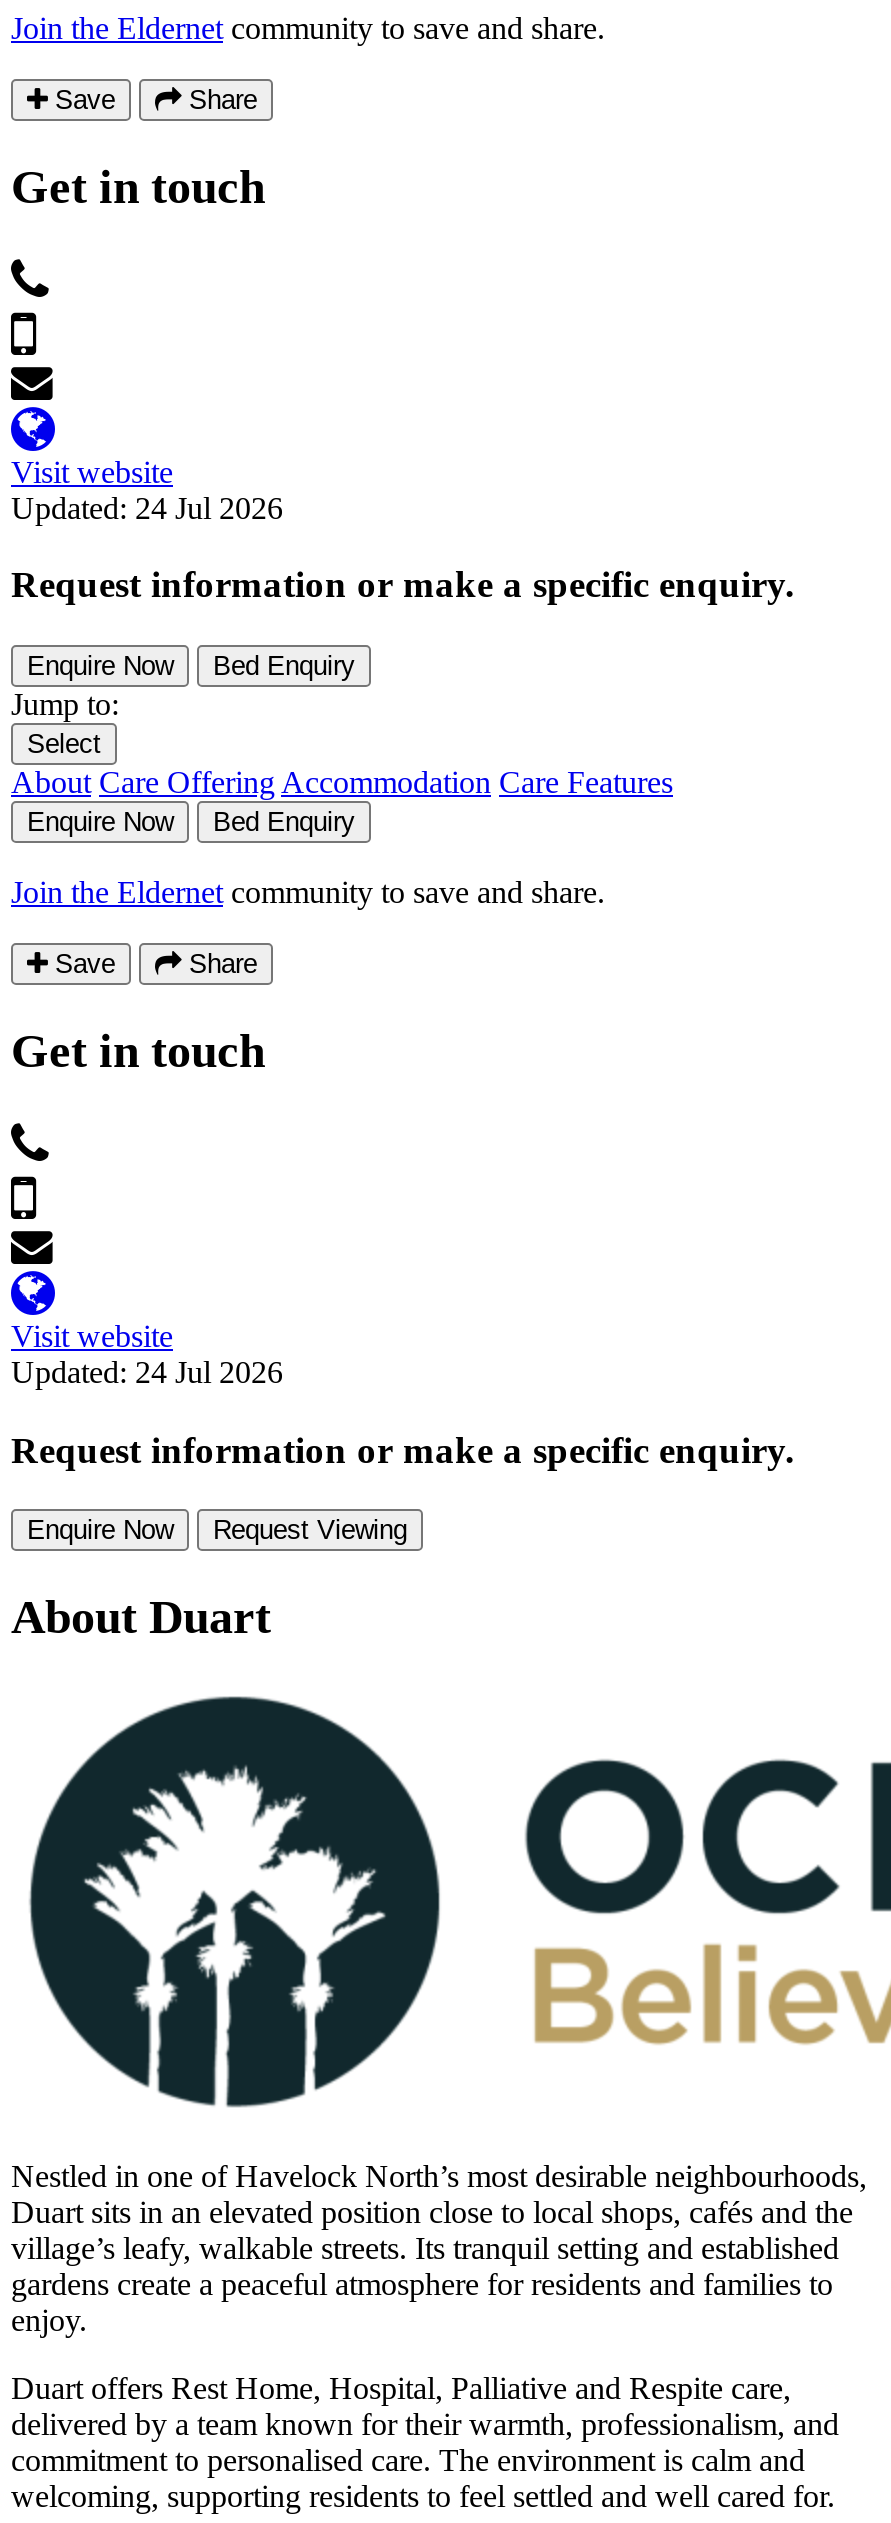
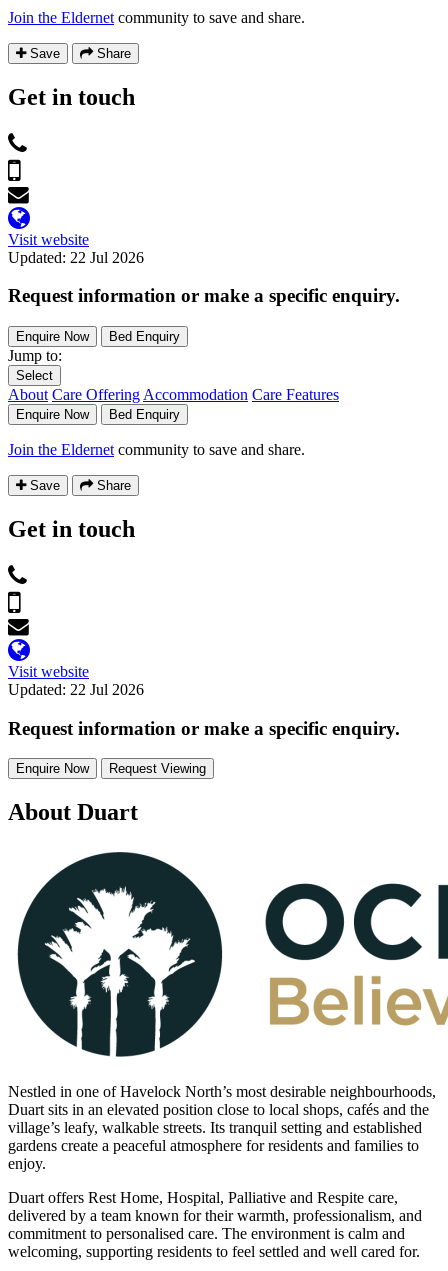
- Updated: 24 Jul 2026
+ Updated: 22 Jul 2026

- Updated: 24 Jul 2026
+ Updated: 22 Jul 2026
